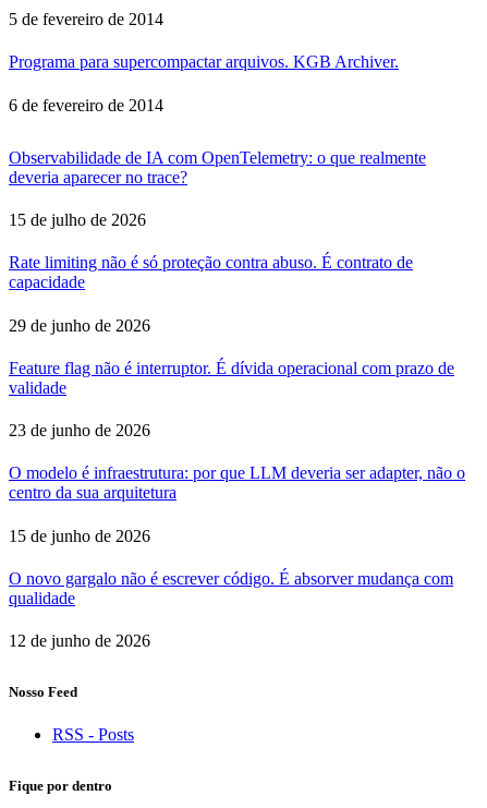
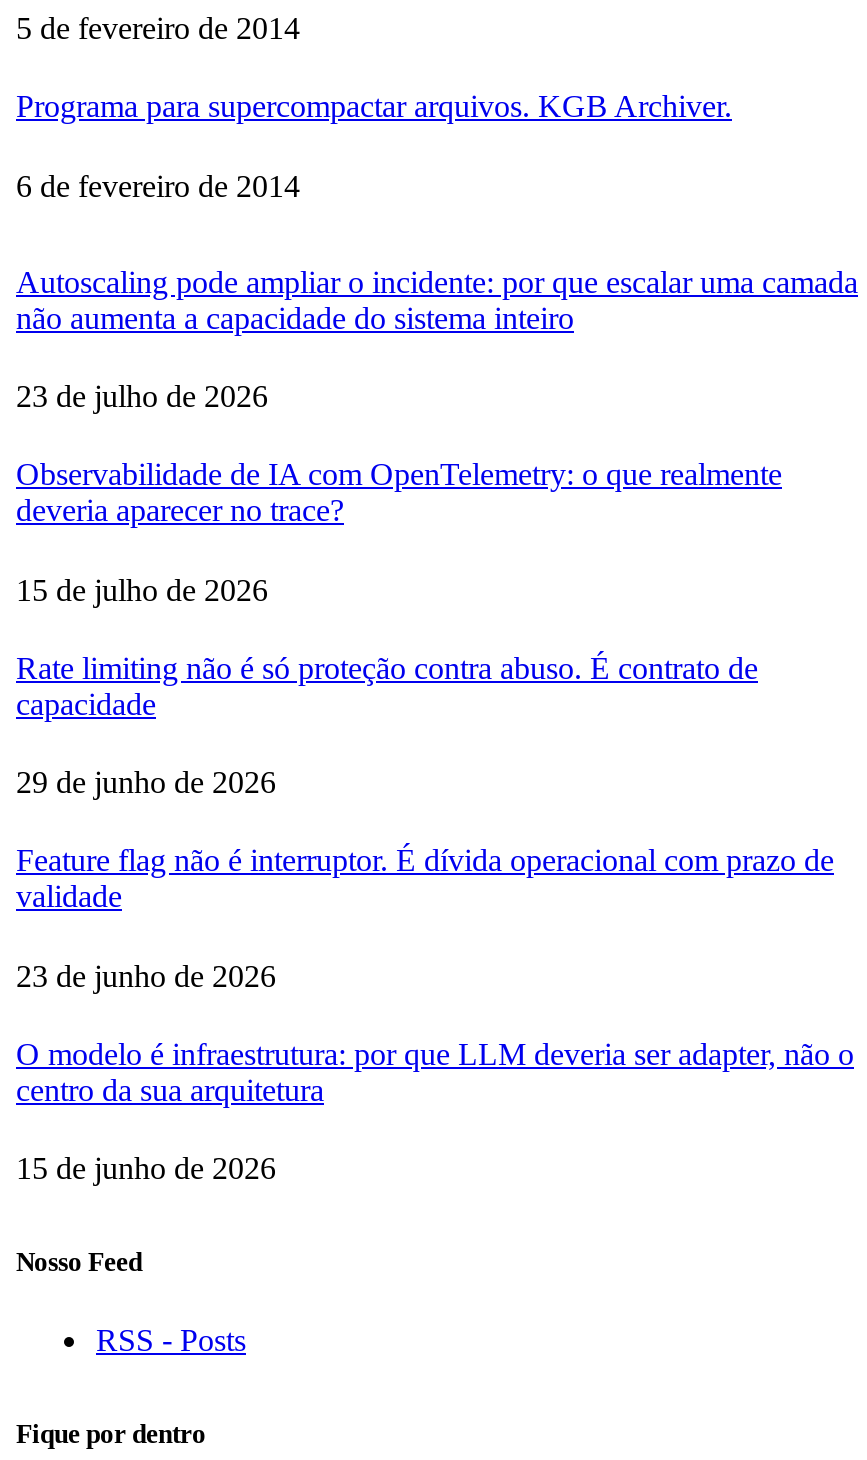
+ Autoscaling pode ampliar o incidente: por que escalar uma camada
+ não aumenta a capacidade do sistema inteiro
+ 23 de julho de 2026

moved down: Observabilidade de IA com OpenTelemetry: o que realmente | deveria aparecer no trace? | 15 de julho de 2026 | ... | centro da sua arquitetura | 15 de junho de 2026

- O novo gargalo não é escrever código. É absorver mudança com
- qualidade
- 12 de junho de 2026
